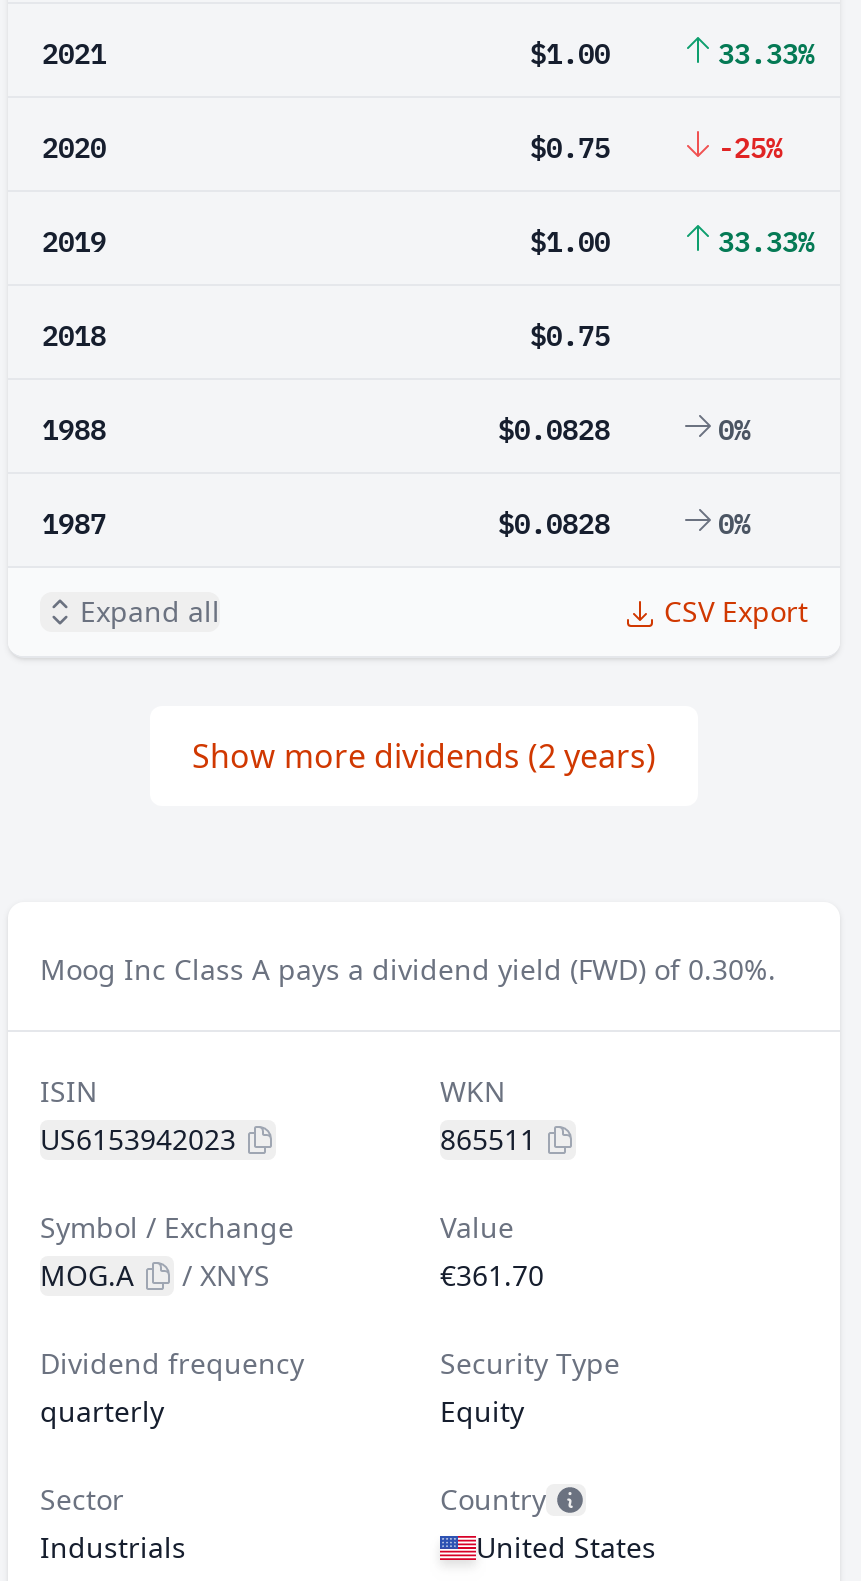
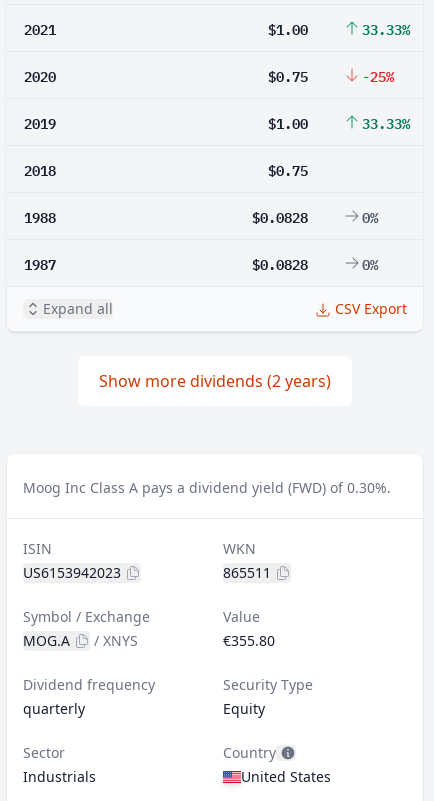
- €361.70
+ €355.80
